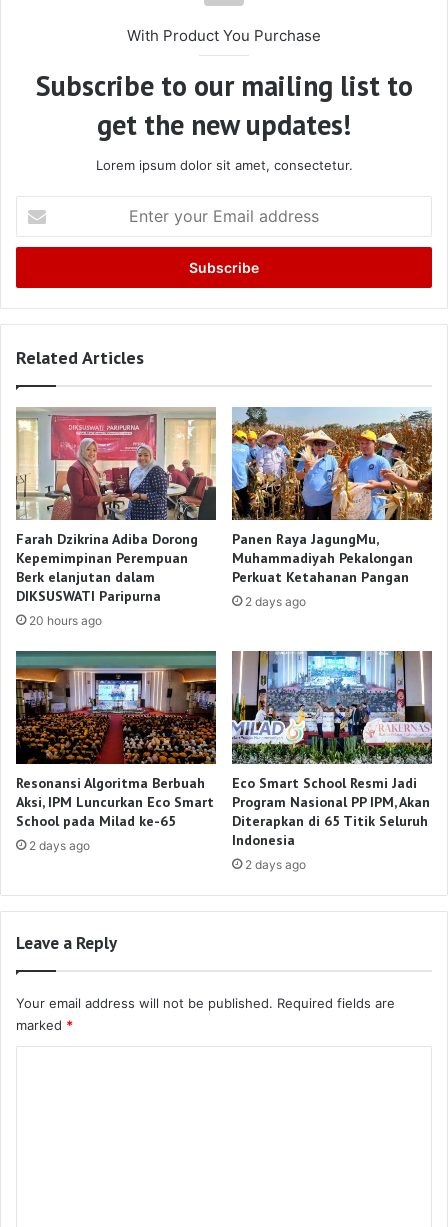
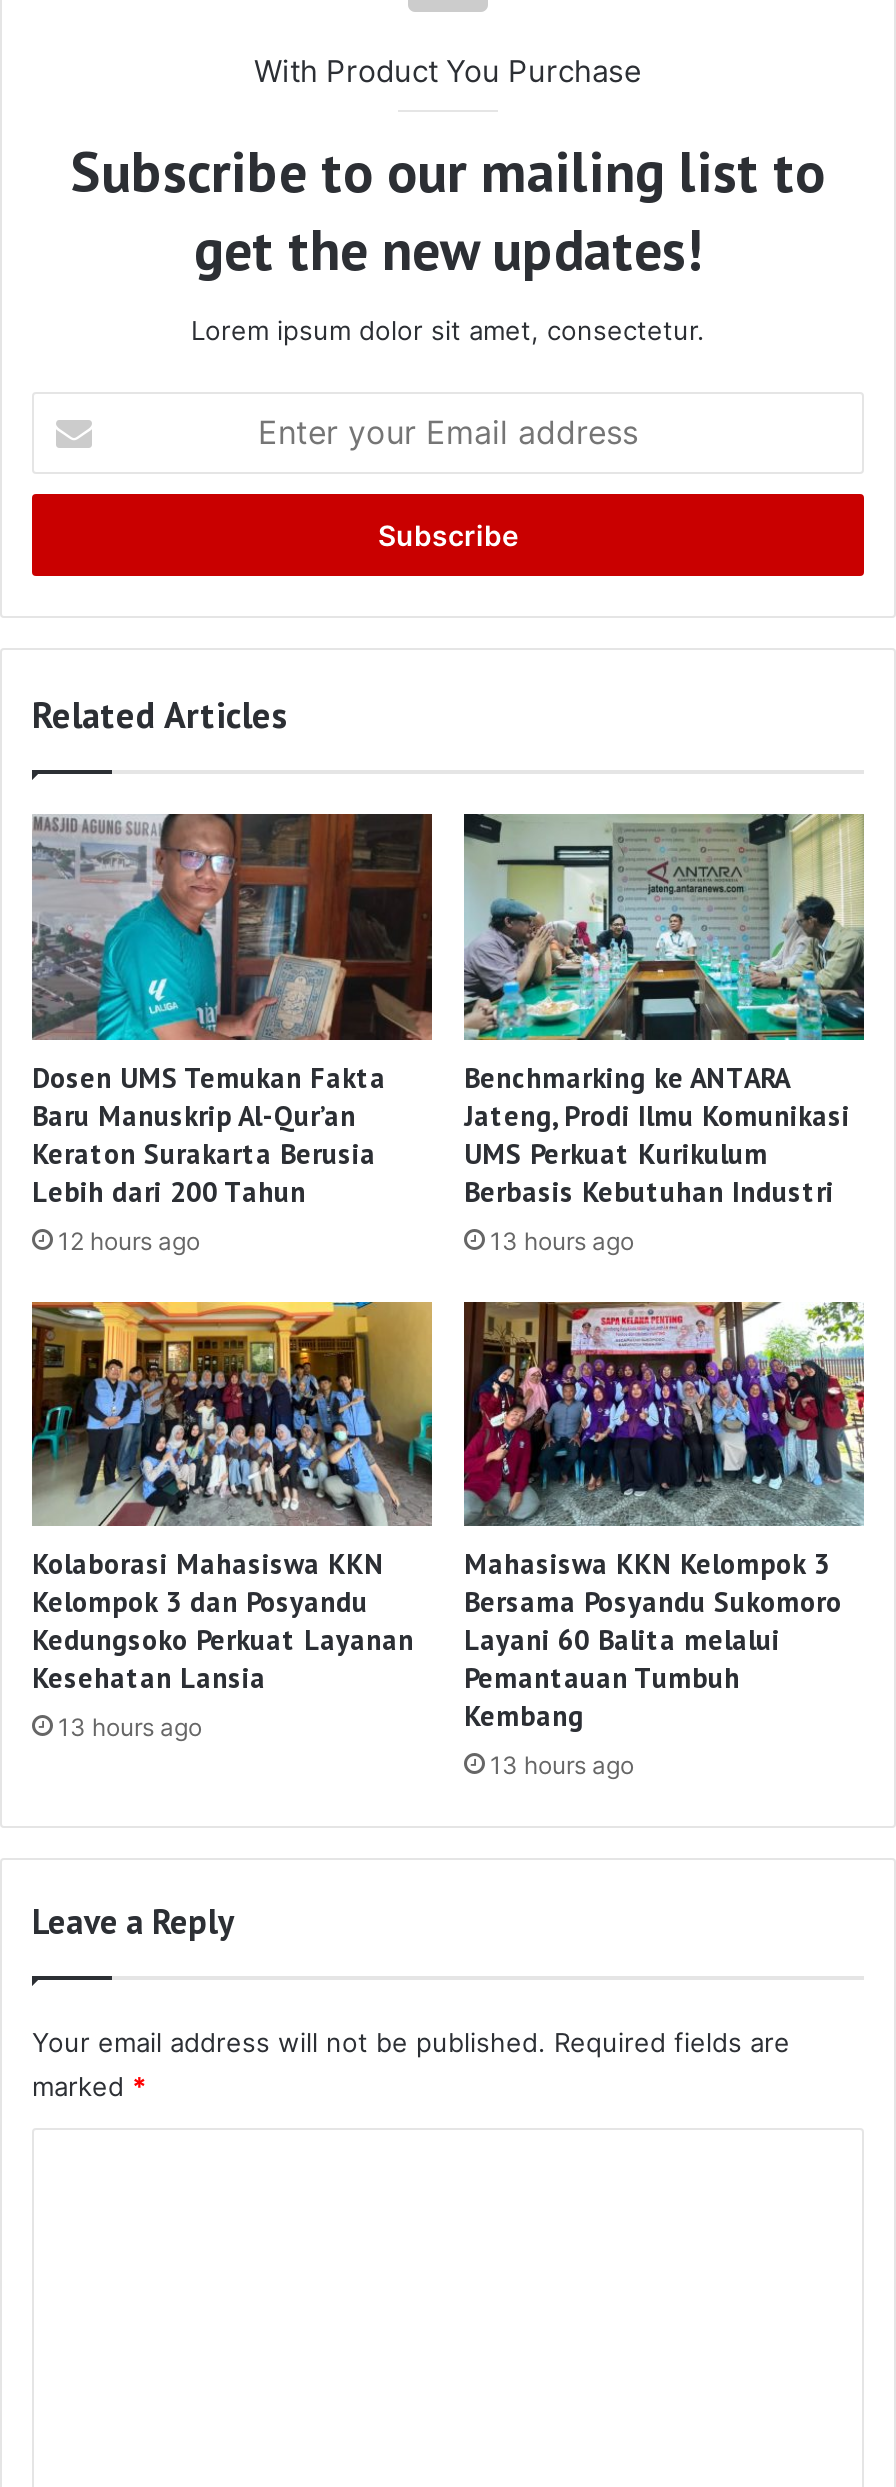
- [image]
- Farah Dzikrina Adiba Dorong
- Kepemimpinan Perempuan
- Berk elanjutan dalam
- DIKSUSWATI Paripurna
- 20 hours ago
+ [image]
+ Dosen UMS Temukan Fakta
+ Baru Manuskrip Al-Qur’an
+ Keraton Surakarta Berusia
+ Lebih dari 200 Tahun
+ 12 hours ago

- [image]
- Panen Raya JagungMu,
- Muhammadiyah Pekalongan
- Perkuat Ketahanan Pangan
- 2 days ago
+ [image]
+ Benchmarking ke ANTARA
+ Jateng, Prodi Ilmu Komunikasi
+ UMS Perkuat Kurikulum
+ Berbasis Kebutuhan Industri
+ 13 hours ago

- [image]
- Resonansi Algoritma Berbuah
- Aksi, IPM Luncurkan Eco Smart
- School pada Milad ke-65
- 2 days ago
+ [image]
+ Kolaborasi Mahasiswa KKN
+ Kelompok 3 dan Posyandu
+ Kedungsoko Perkuat Layanan
+ Kesehatan Lansia
+ 13 hours ago

- [image]
- Eco Smart School Resmi Jadi
- Program Nasional PP IPM, Akan
- Diterapkan di 65 Titik Seluruh
- Indonesia
- 2 days ago
+ [image]
+ Mahasiswa KKN Kelompok 3
+ Bersama Posyandu Sukomoro
+ Layani 60 Balita melalui
+ Pemantauan Tumbuh
+ Kembang
+ 13 hours ago
